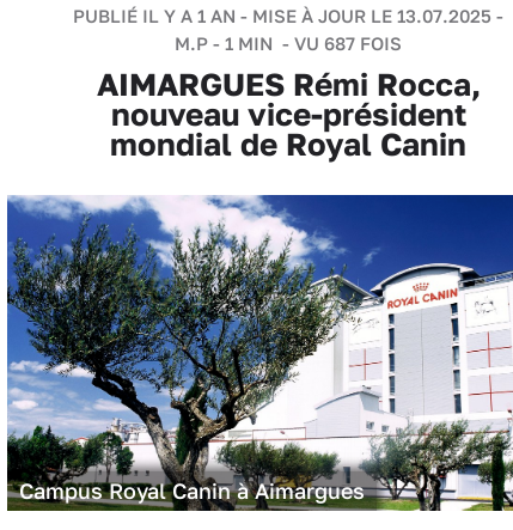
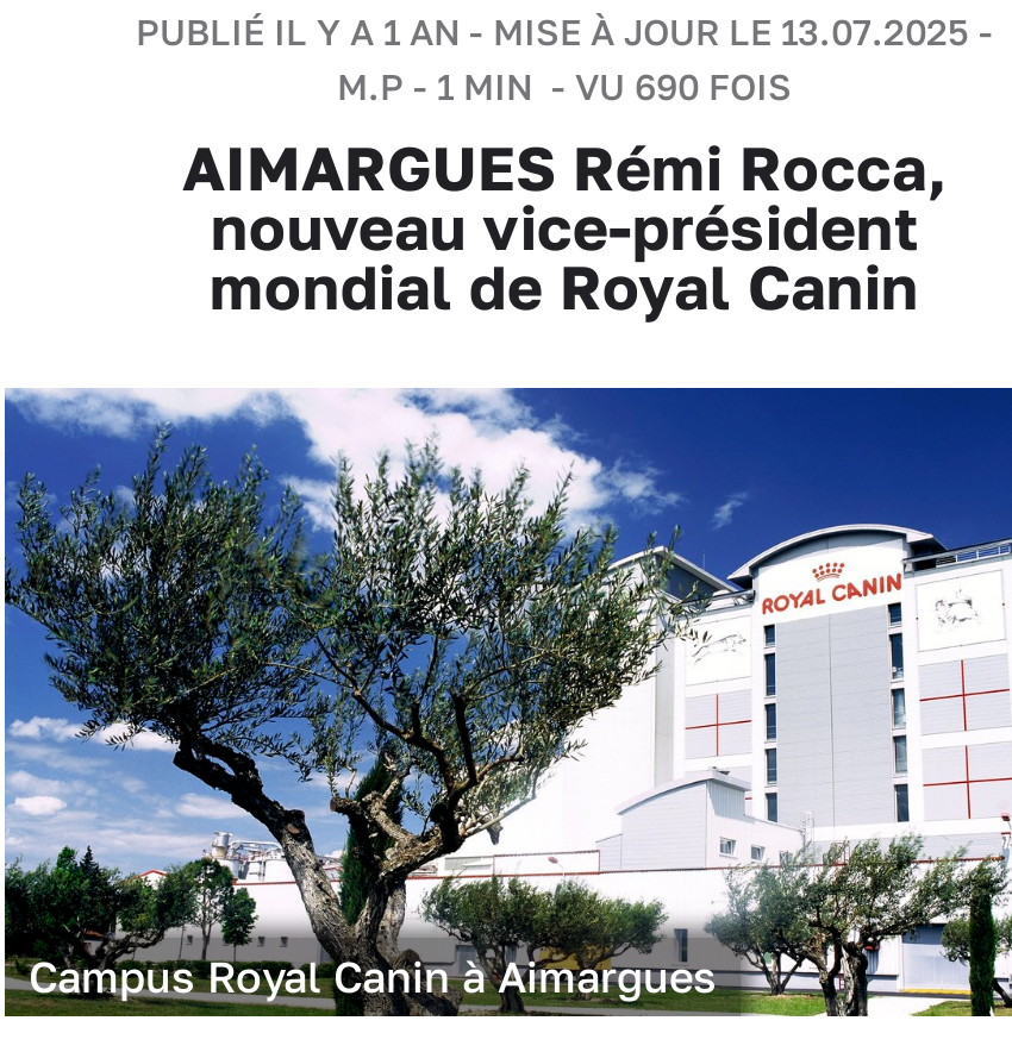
- M.P - 1 MIN - VU 687 FOIS
+ M.P - 1 MIN - VU 690 FOIS
